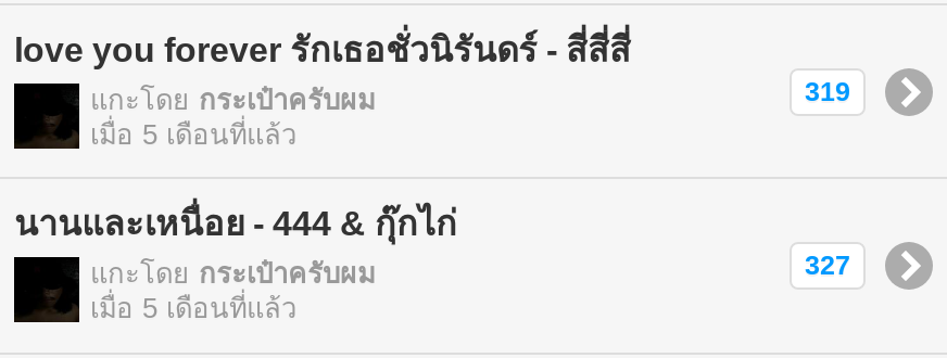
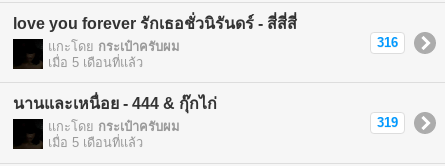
- 319
+ 316

- 327
+ 319
